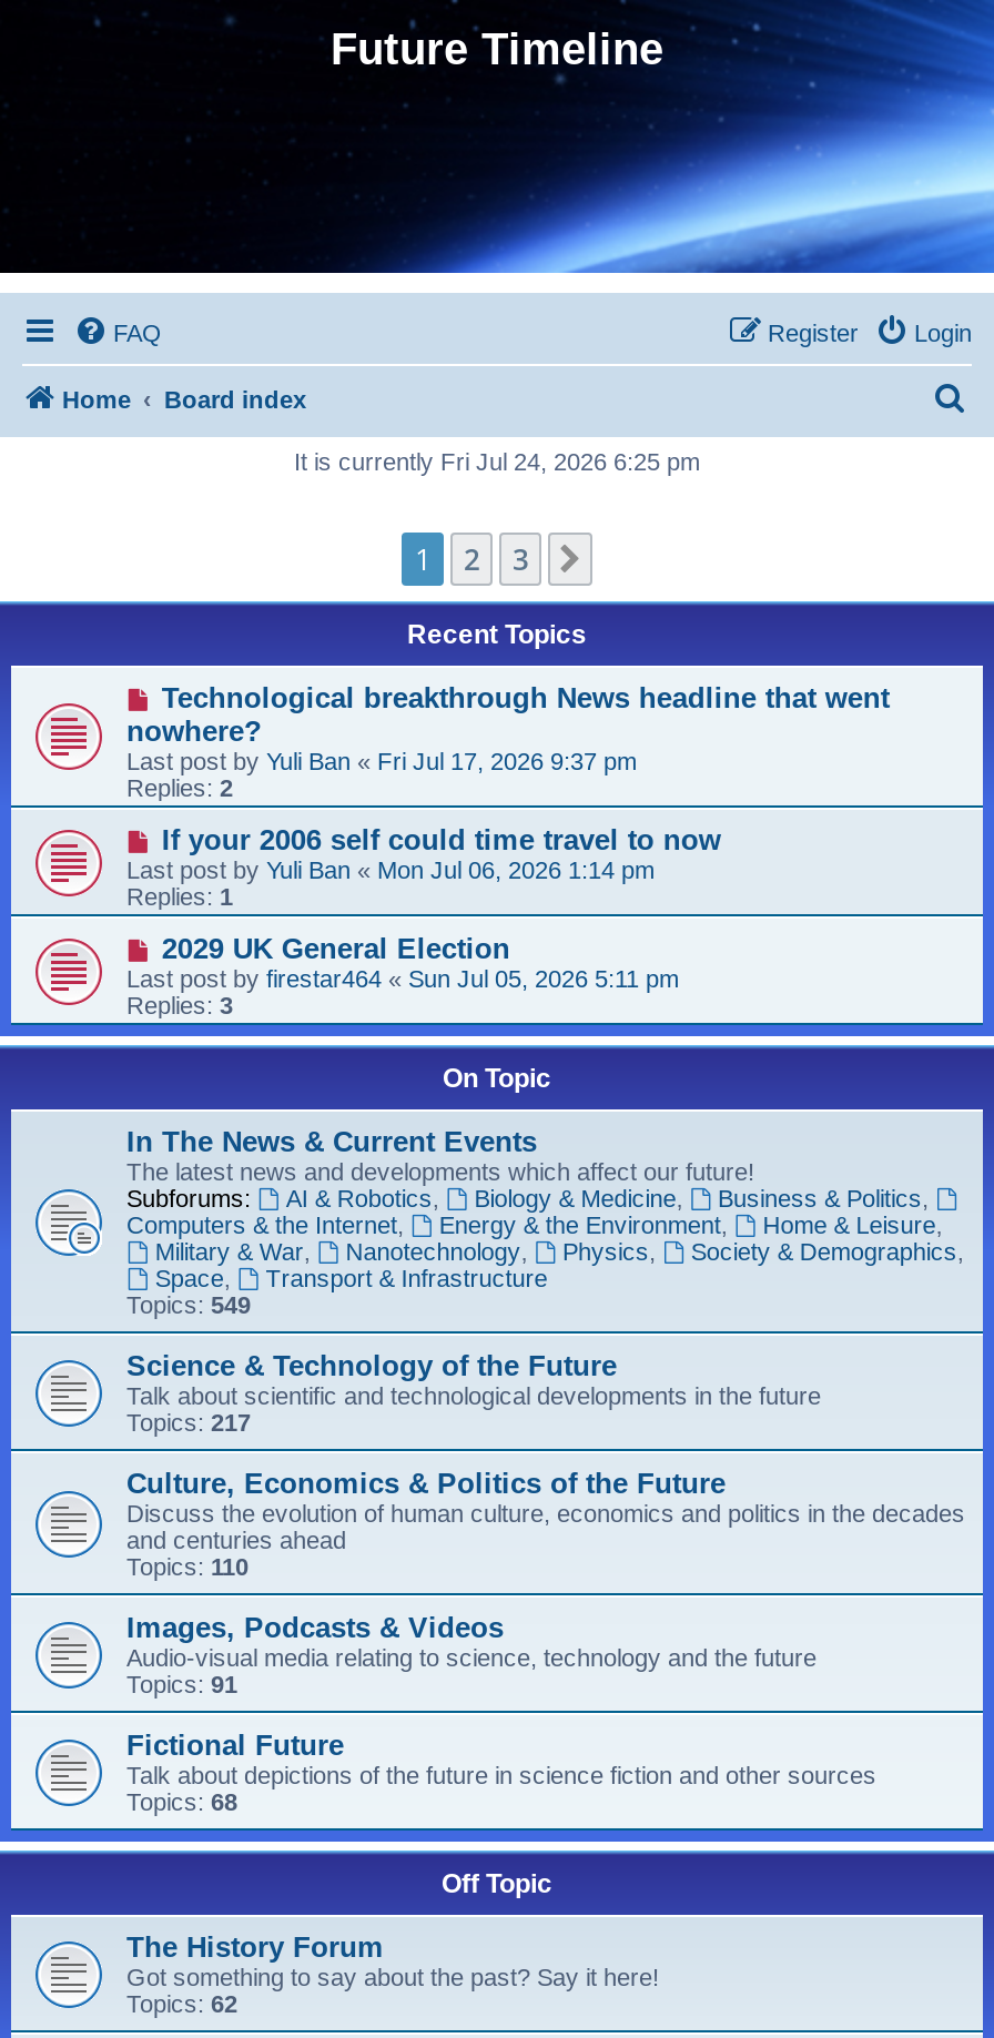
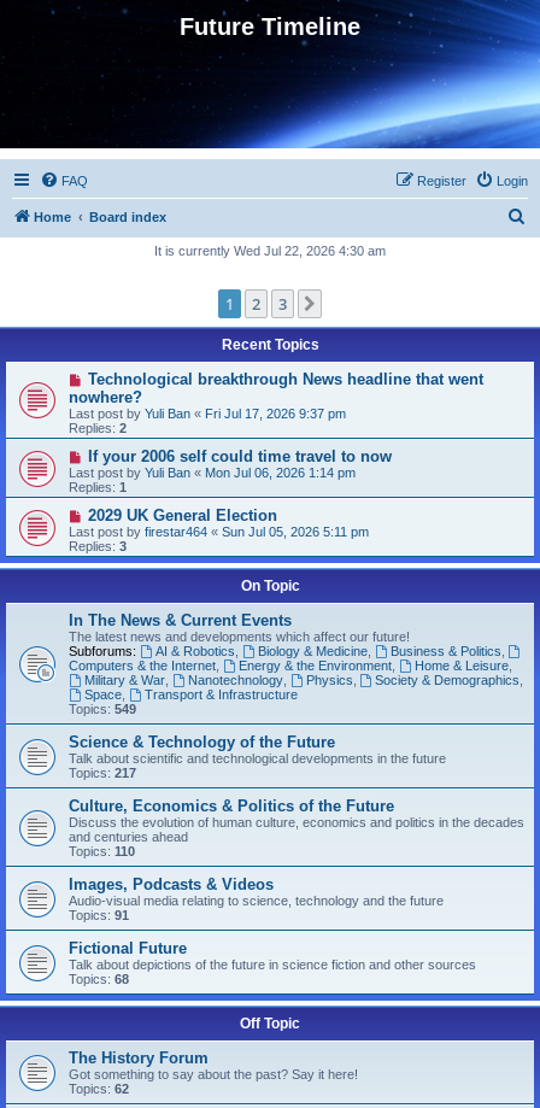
- It is currently Fri Jul 24, 2026 6:25 pm
+ It is currently Wed Jul 22, 2026 4:30 am
